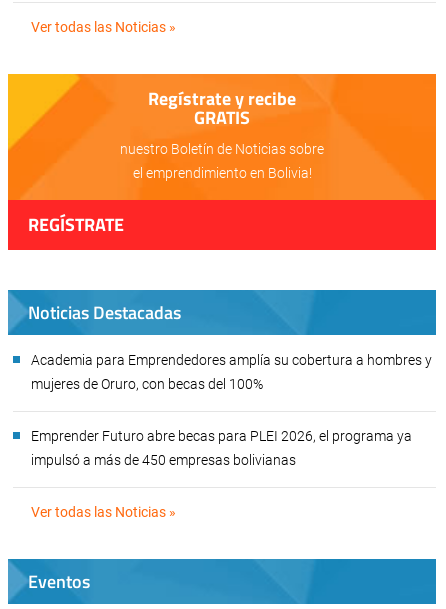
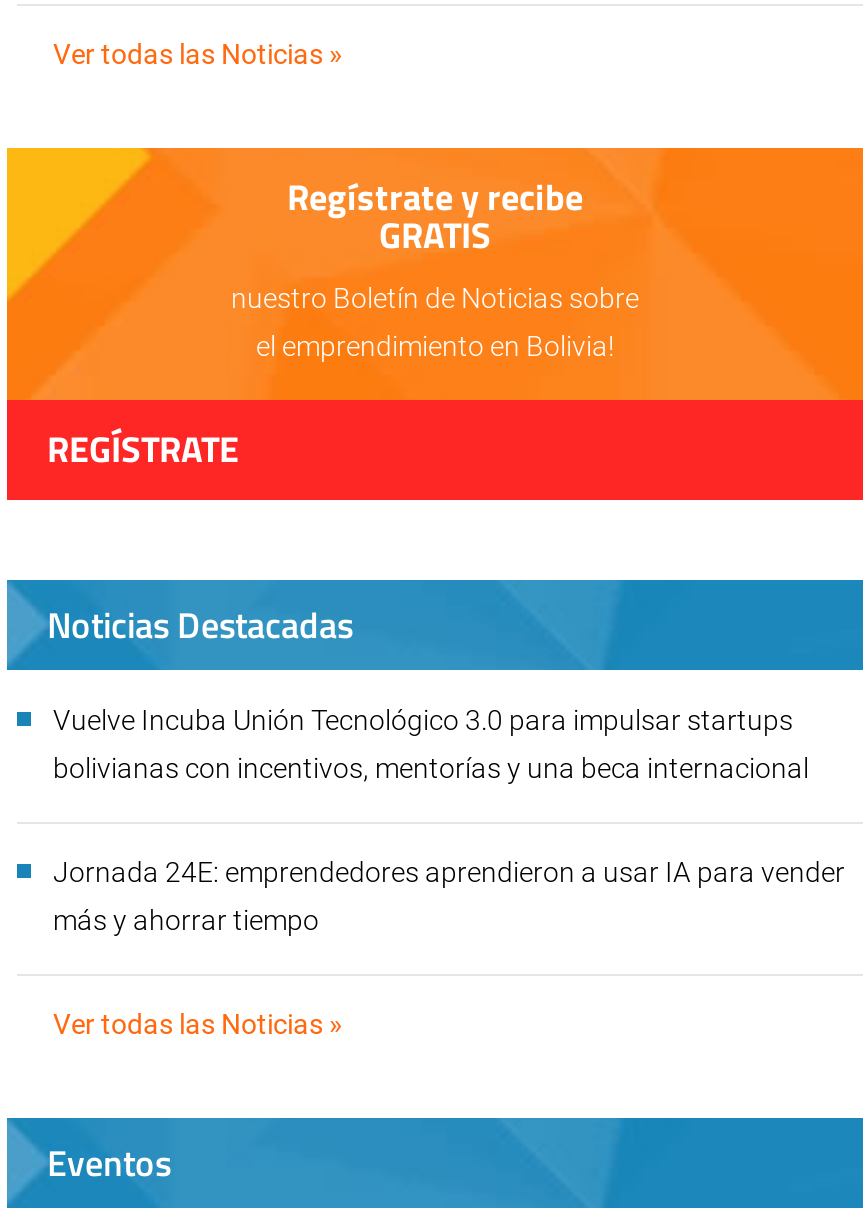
- Academia para Emprendedores amplía su cobertura a hombres y
+ Vuelve Incuba Unión Tecnológico 3.0 para impulsar startups

- mujeres de Oruro, con becas del 100%
+ bolivianas con incentivos, mentorías y una beca internacional

- Emprender Futuro abre becas para PLEI 2026, el programa ya
+ Jornada 24E: emprendedores aprendieron a usar IA para vender

- impulsó a más de 450 empresas bolivianas
+ más y ahorrar tiempo
